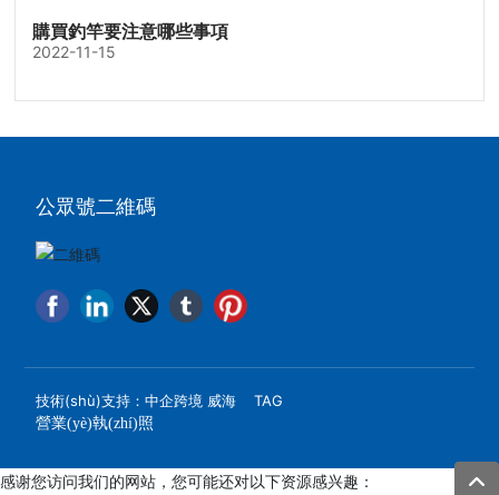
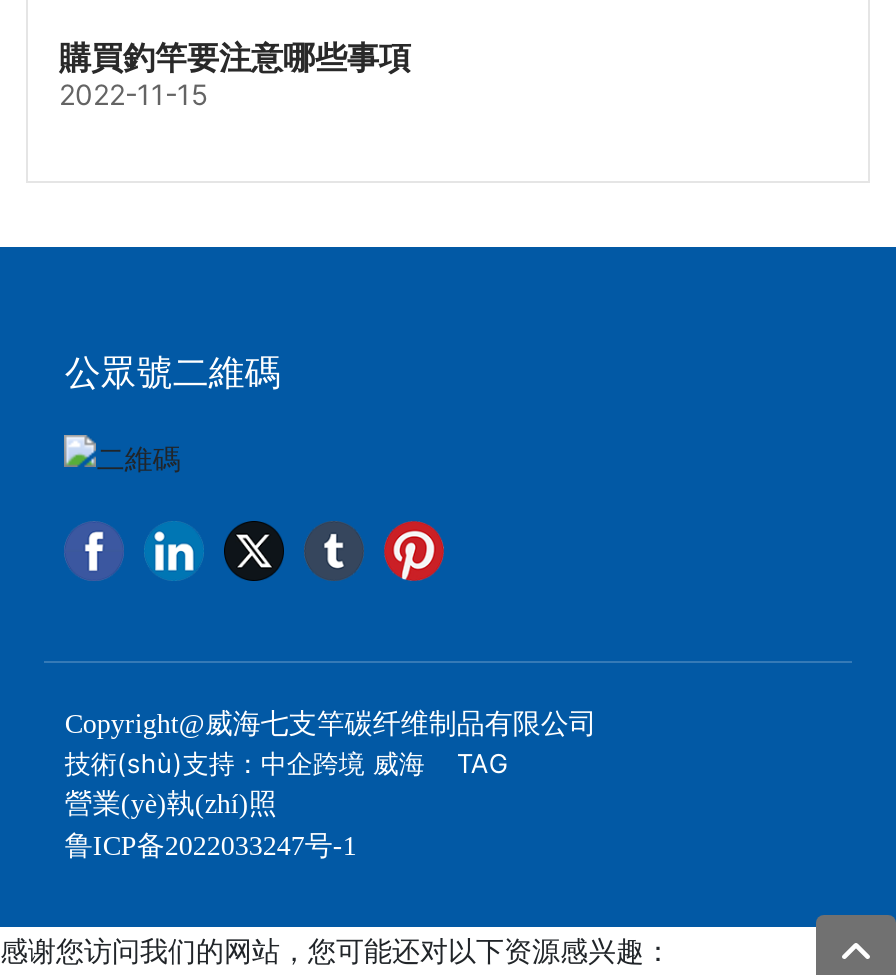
+ Copyright@威海七支竿碳纤维制品有限公司

+ 鲁ICP备2022033247号-1
